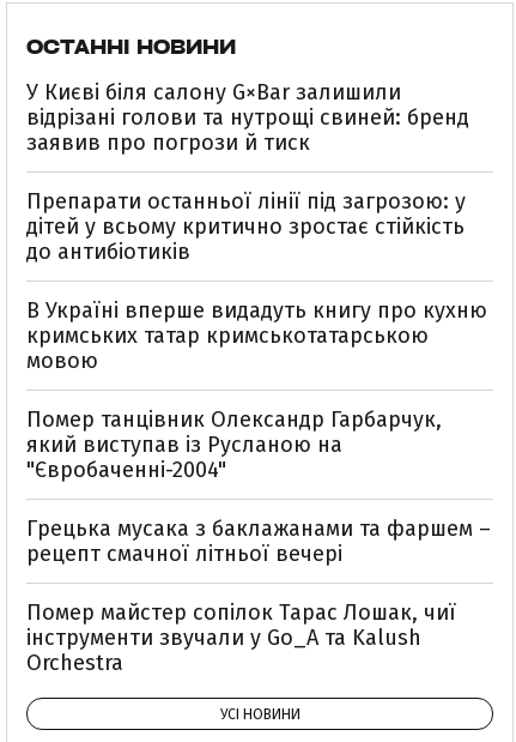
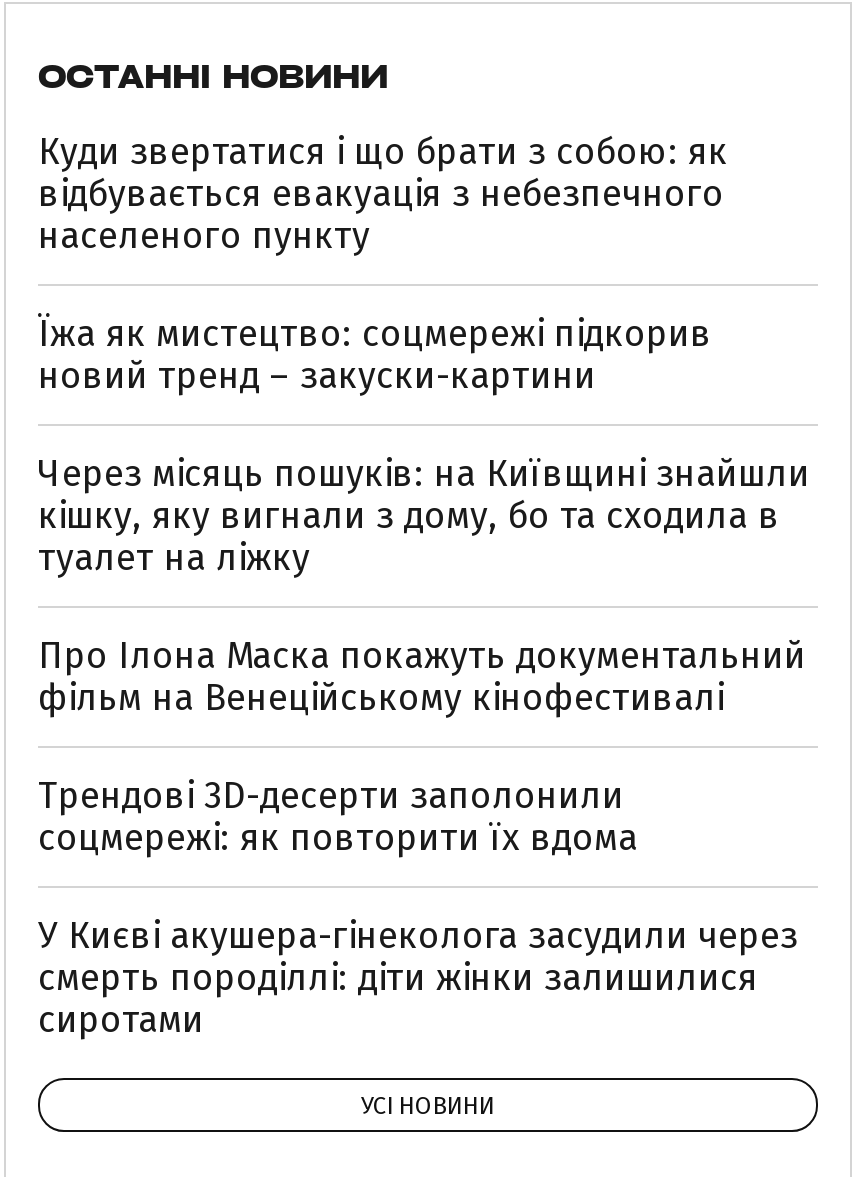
- У Києві біля салону G×Bar залишили
- відрізані голови та нутрощі свиней: бренд
- заявив про погрози й тиск
+ Куди звертатися і що брати з собою: як
+ відбувається евакуація з небезпечного
+ населеного пункту

- Препарати останньої лінії під загрозою: у
- дітей у всьому критично зростає стійкість
- до антибіотиків
+ Їжа як мистецтво: соцмережі підкорив
+ новий тренд – закуски-картини

- В Україні вперше видадуть книгу про кухню
- кримських татар кримськотатарською
- мовою
+ Через місяць пошуків: на Київщині знайшли
+ кішку, яку вигнали з дому, бо та сходила в
+ туалет на ліжку

- Помер танцівник Олександр Гарбарчук,
- який виступав із Русланою на
- "Євробаченні-2004"
+ Про Ілона Маска покажуть документальний
+ фільм на Венеційському кінофестивалі

- Грецька мусака з баклажанами та фаршем –
- рецепт смачної літньої вечері
+ Трендові 3D-десерти заполонили
+ соцмережі: як повторити їх вдома

- Помер майстер сопілок Тарас Лошак, чиї
- інструменти звучали у Go_A та Kalush
- Orchestra
+ У Києві акушера-гінеколога засудили через
+ смерть породіллі: діти жінки залишилися
+ сиротами
